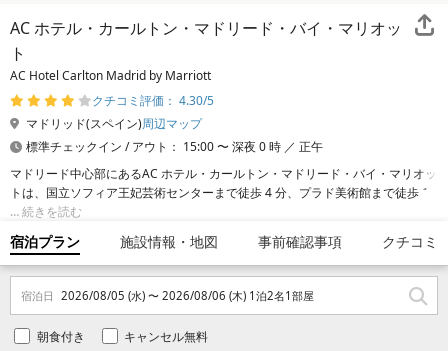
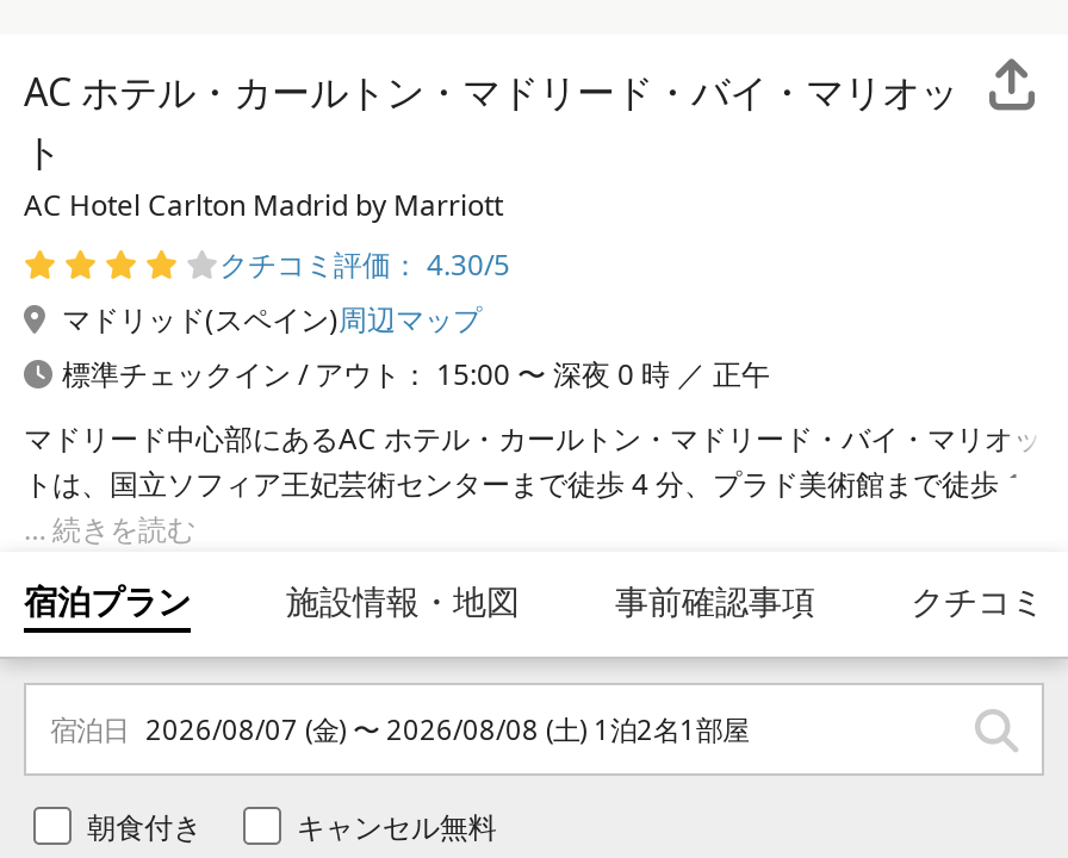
- 宿泊日 2026/08/05 (水) 〜 2026/08/06 (木) 1泊2名1部屋
+ 宿泊日 2026/08/07 (金) 〜 2026/08/08 (土) 1泊2名1部屋
